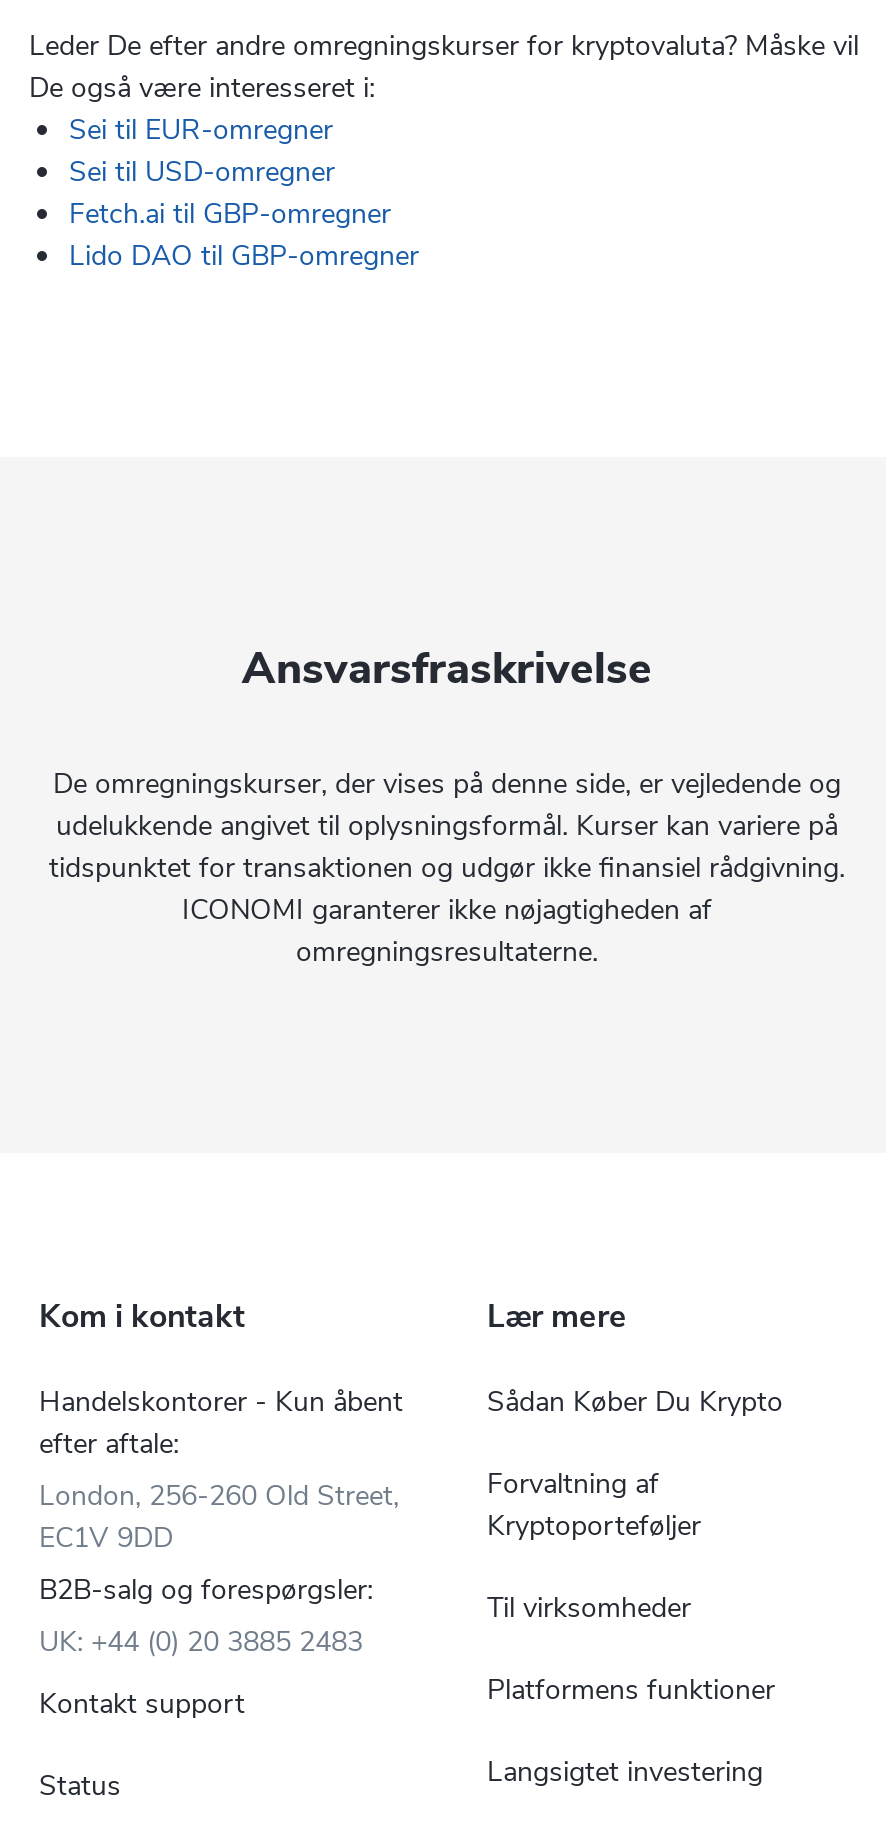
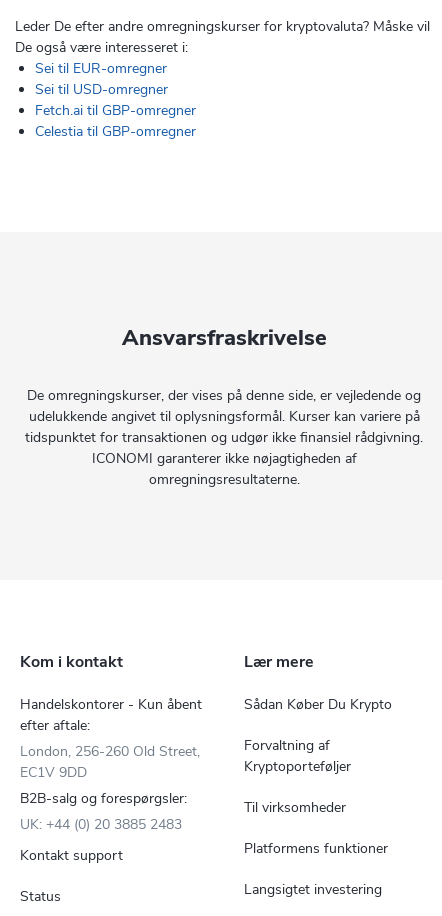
- Lido DAO til GBP-omregner
+ Celestia til GBP-omregner
